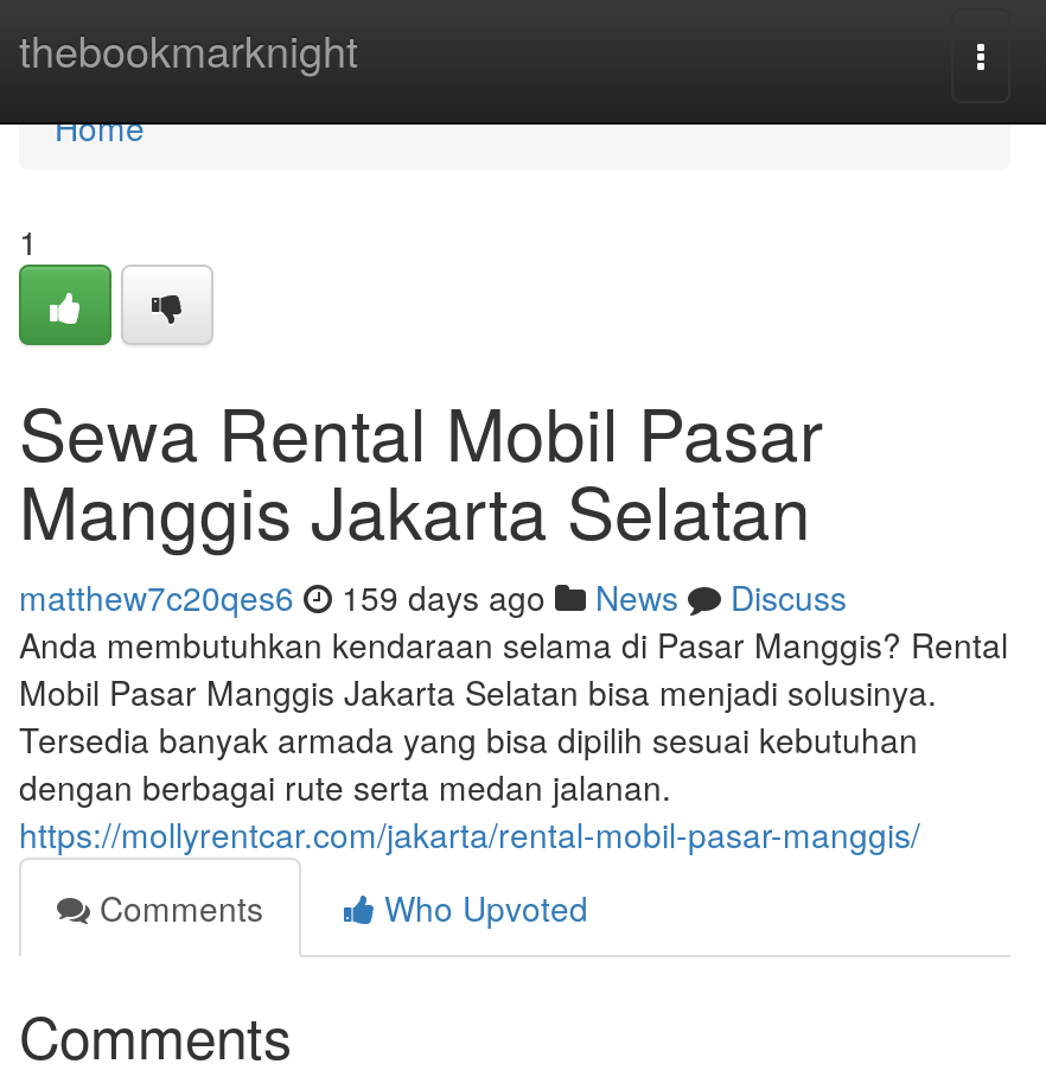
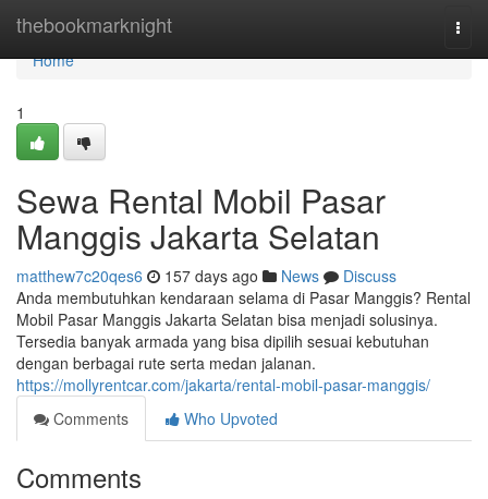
- matthew7c20qes6 159 days ago News Discuss
+ matthew7c20qes6 157 days ago News Discuss
